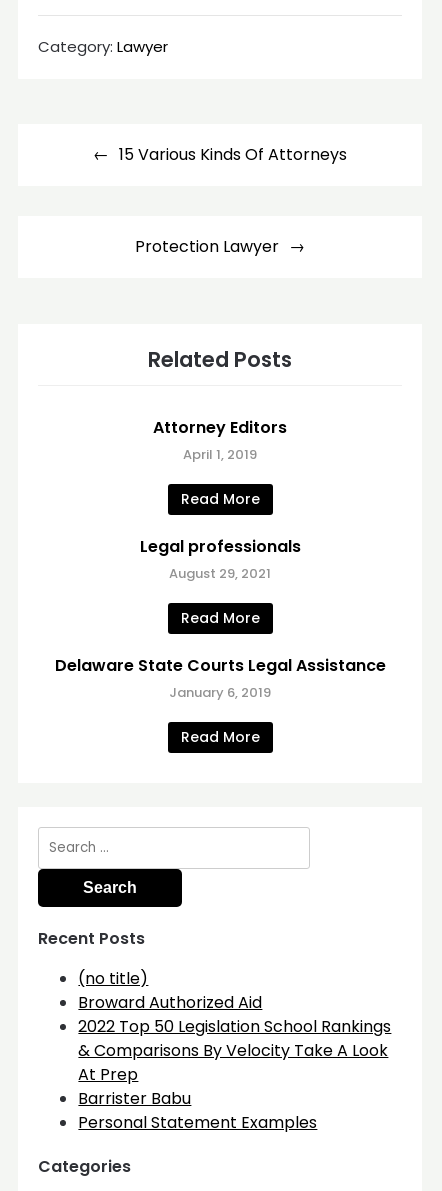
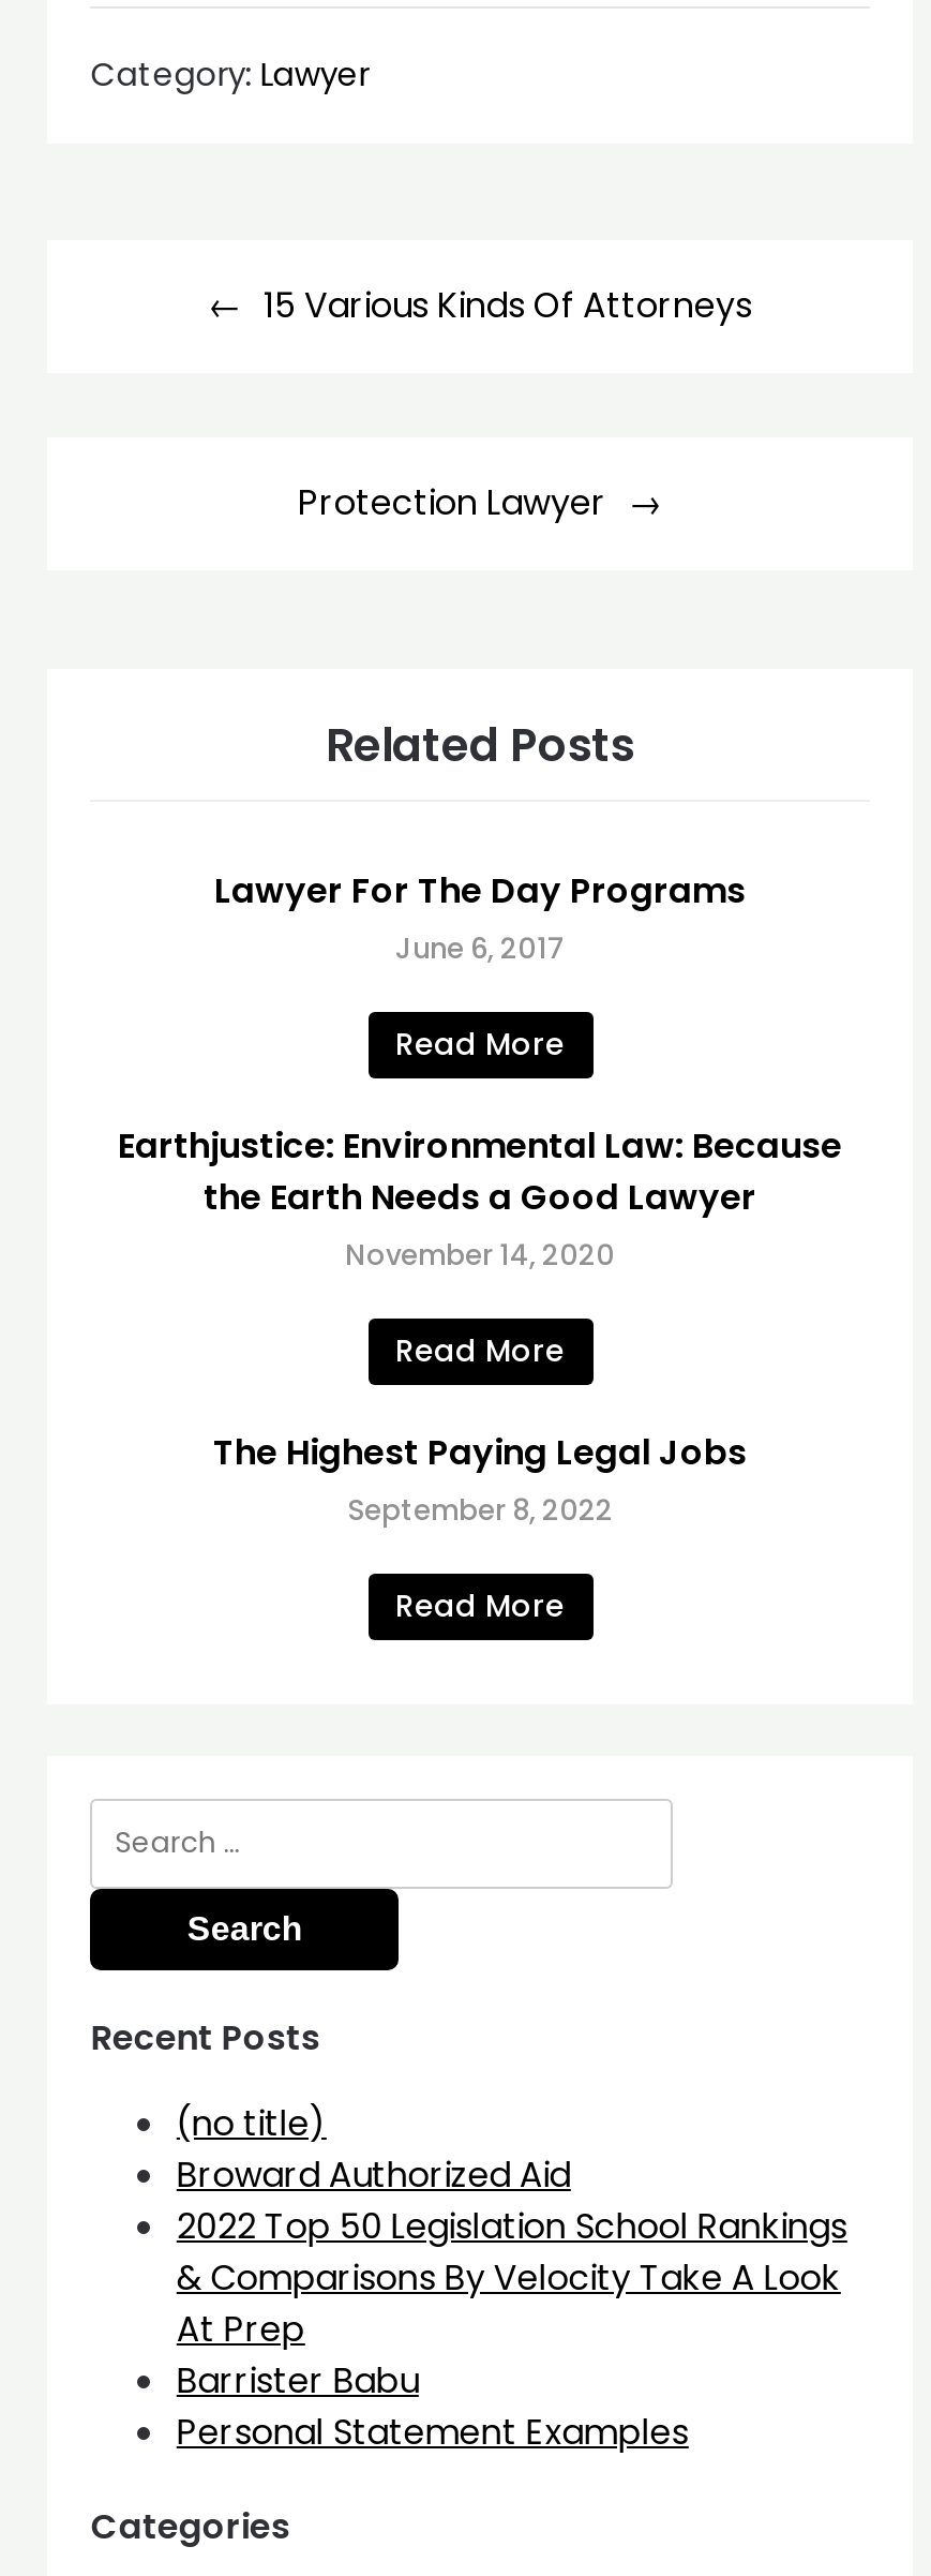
- Attorney Editors
- April 1, 2019
+ Lawyer For The Day Programs
+ June 6, 2017

- Legal professionals
- August 29, 2021
+ Earthjustice: Environmental Law: Because
+ the Earth Needs a Good Lawyer
+ November 14, 2020

- Delaware State Courts Legal Assistance
- January 6, 2019
+ The Highest Paying Legal Jobs
+ September 8, 2022
